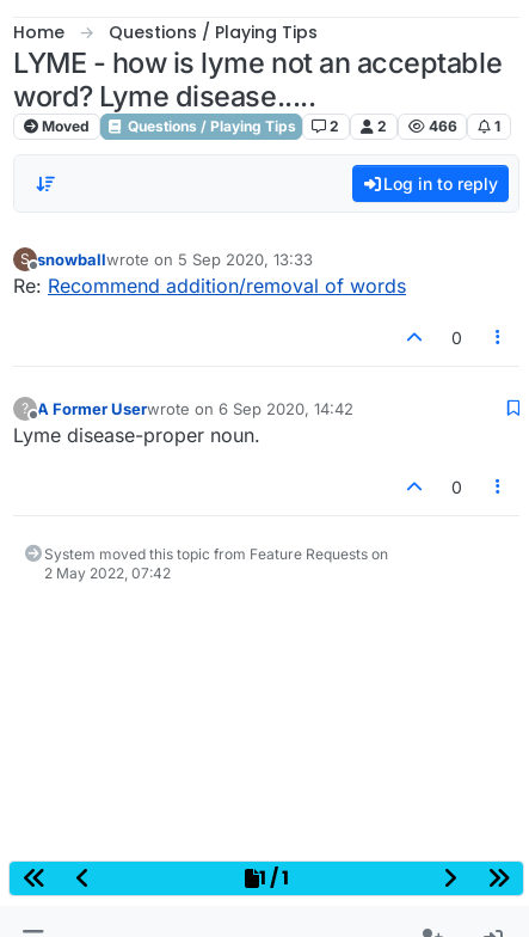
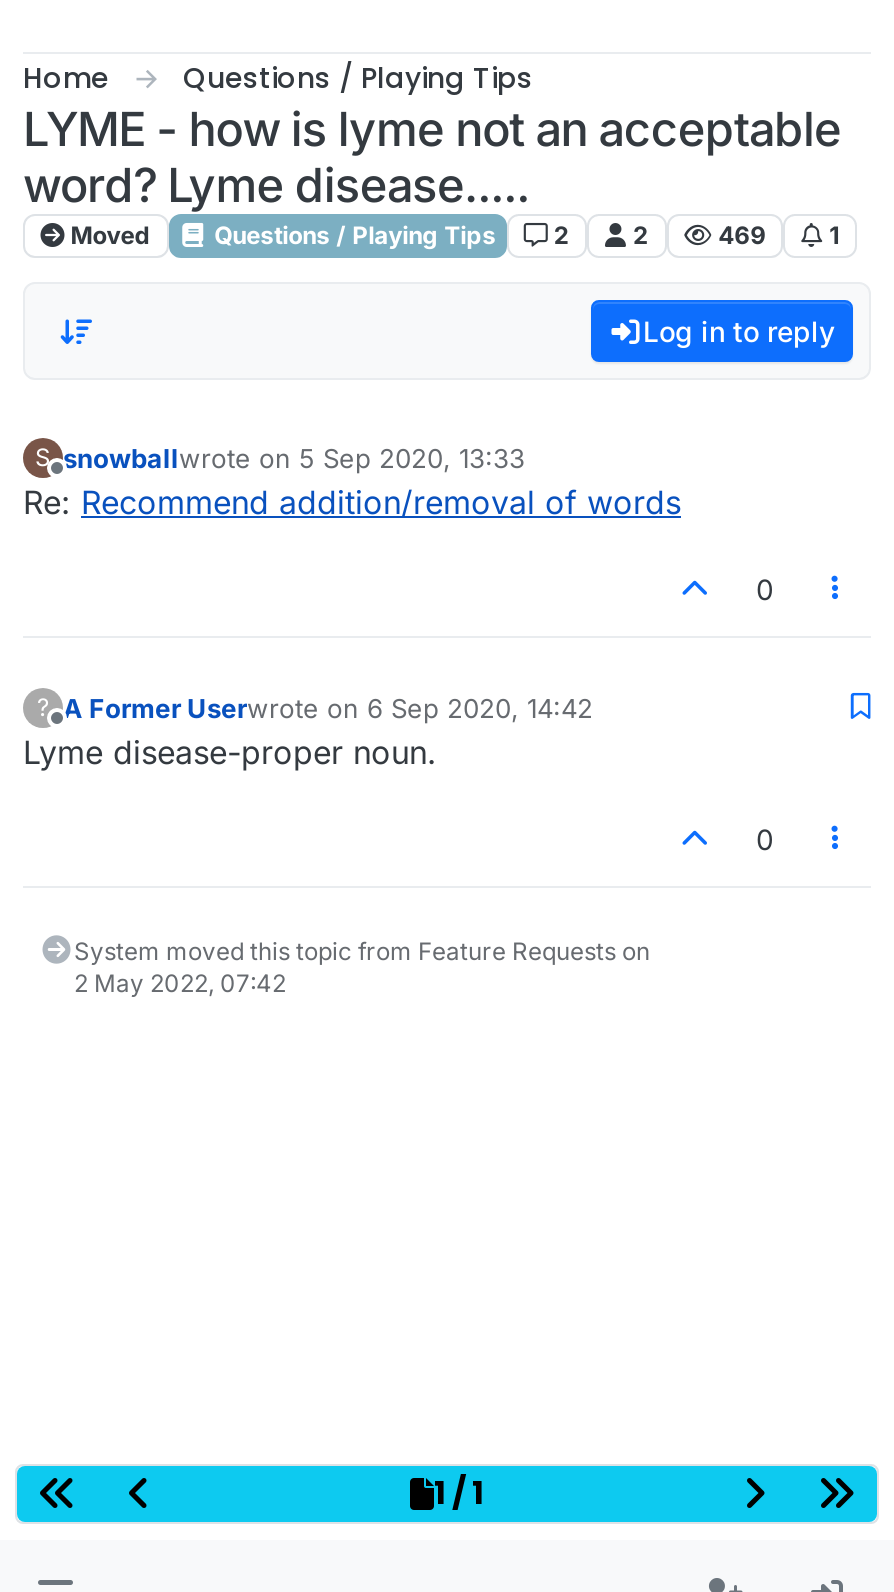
- 466
+ 469
